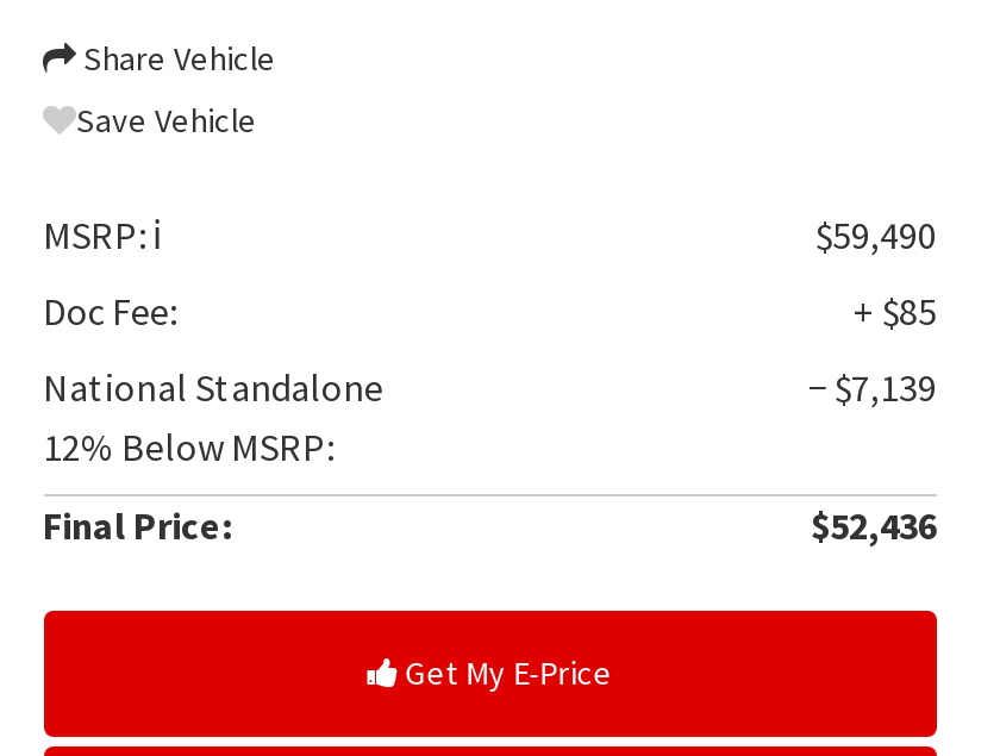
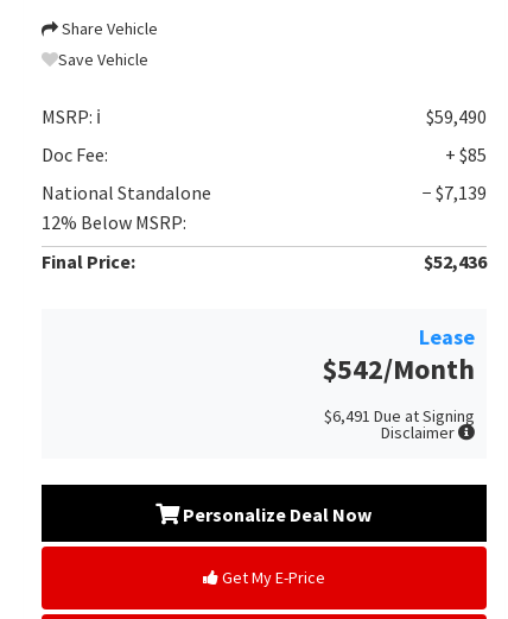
+ Lease
+ $542/Month
+ $6,491 Due at Signing
+ Disclaimer
+ Personalize Deal Now
